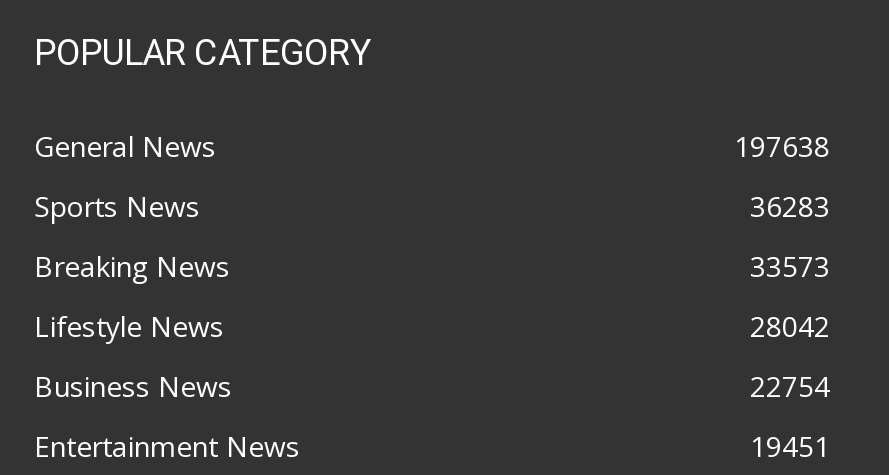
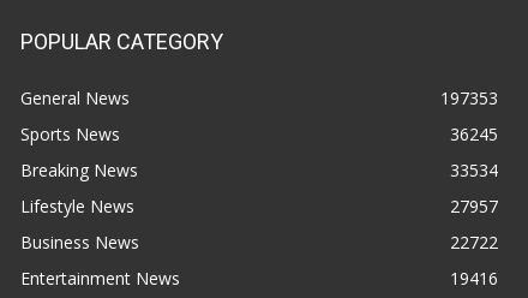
- 197638
+ 197353

- 36283
+ 36245

- 33573
+ 33534

- 28042
+ 27957

- 22754
+ 22722

- 19451
+ 19416
